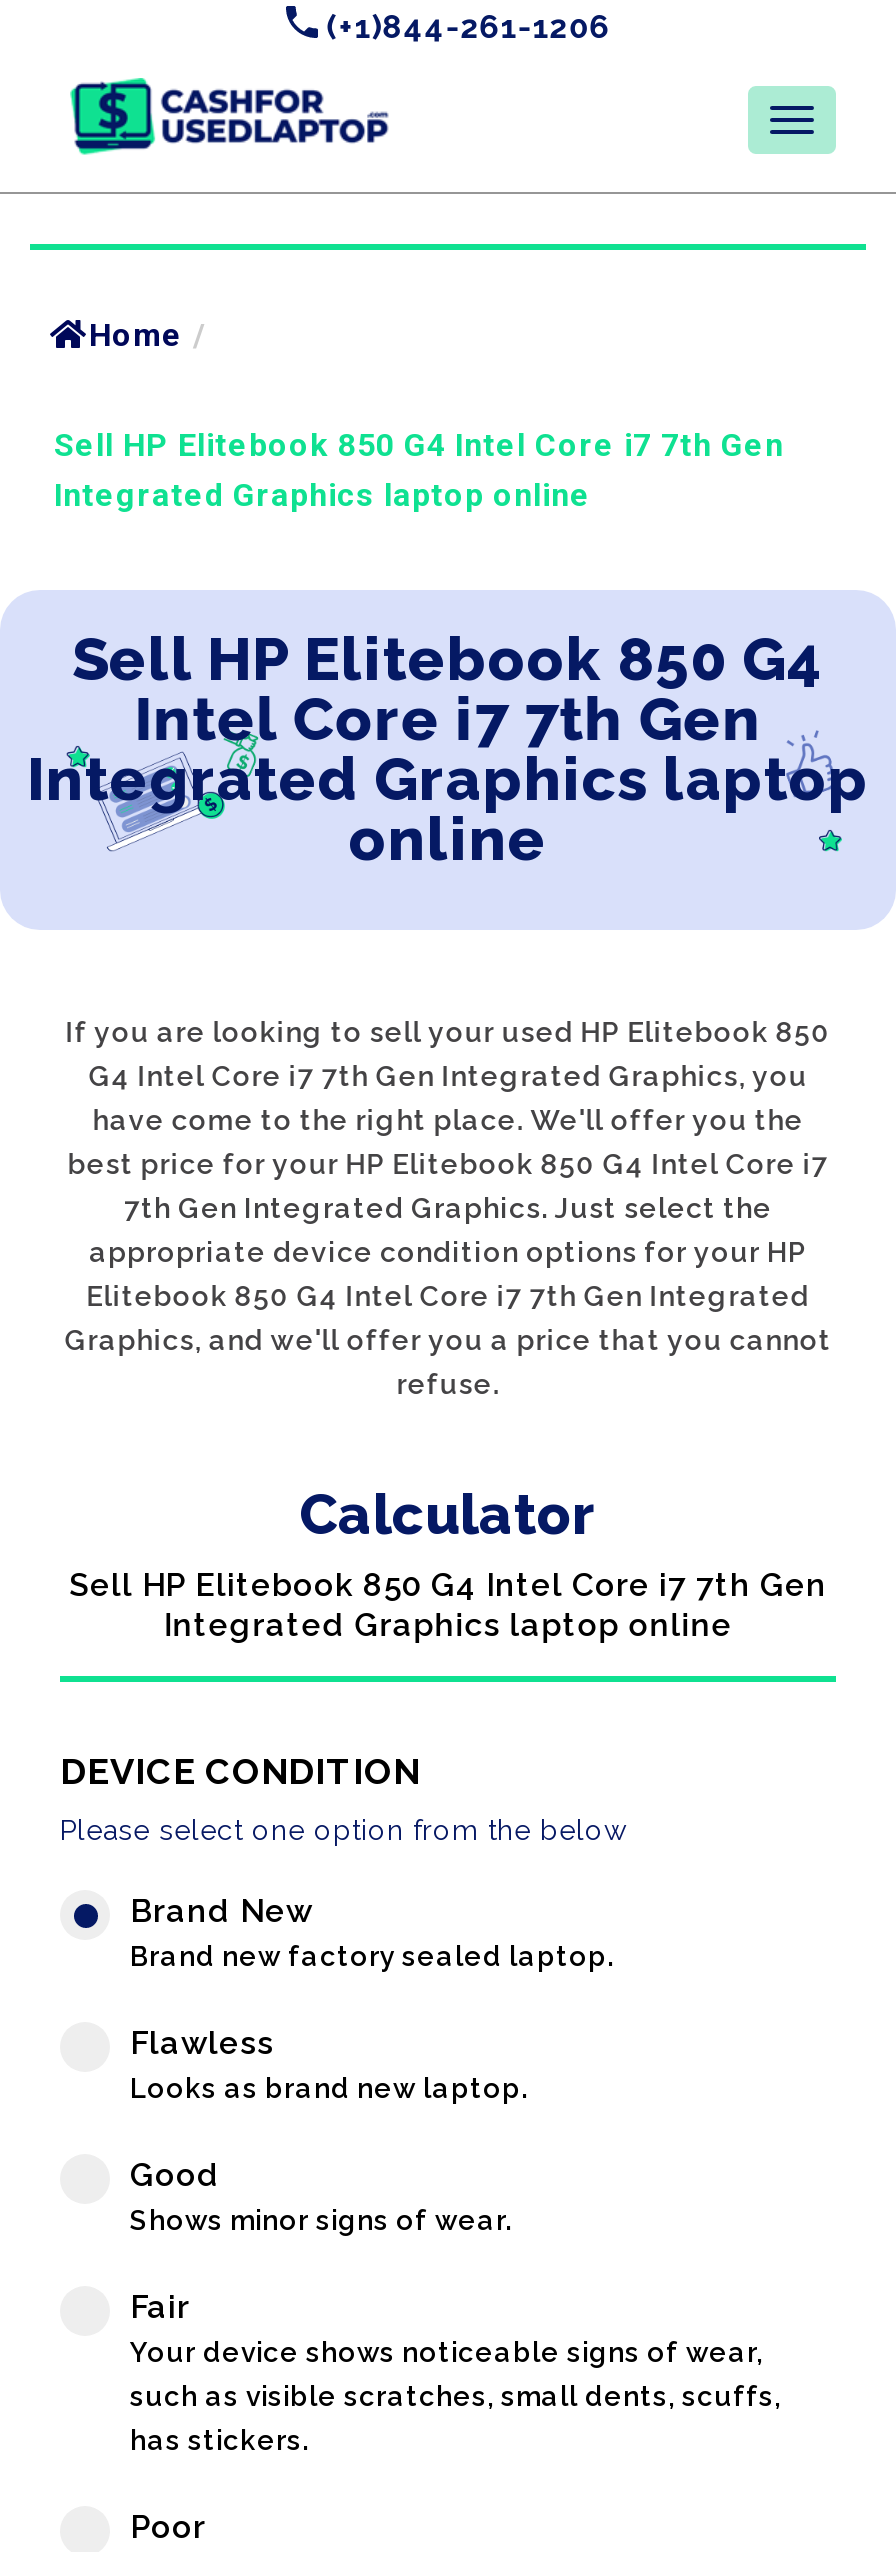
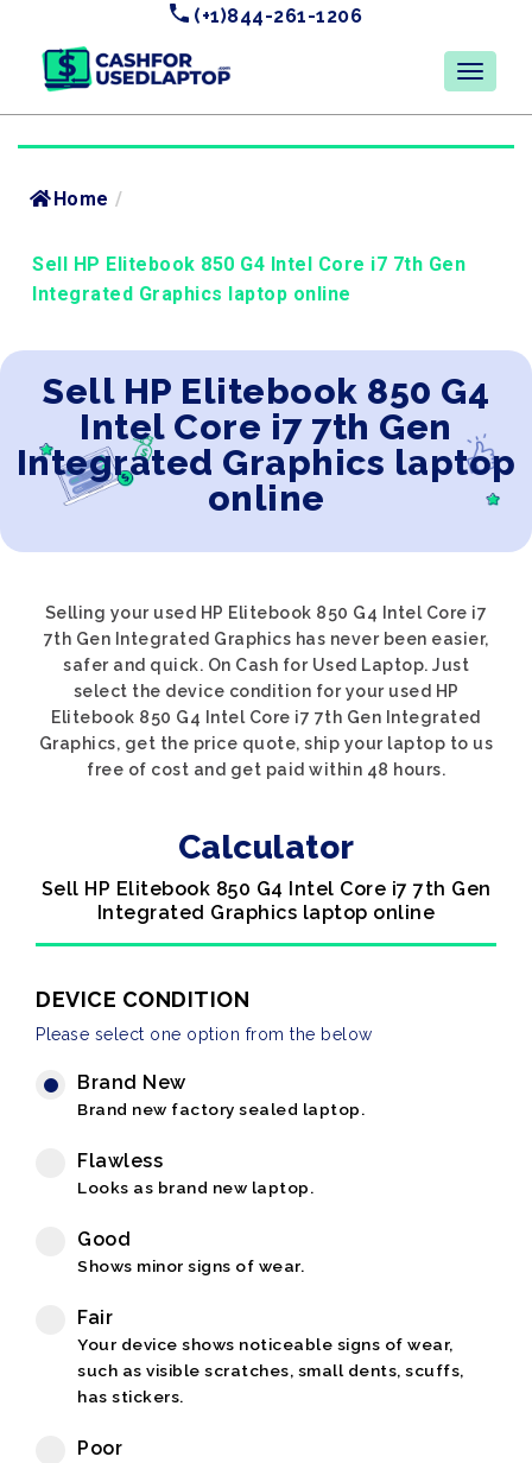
- If you are looking to sell your used HP Elitebook 850
- G4 Intel Core i7 7th Gen Integrated Graphics, you
- have come to the right place. We'll offer you the
- best price for your HP Elitebook 850 G4 Intel Core i7
- 7th Gen Integrated Graphics. Just select the
- appropriate device condition options for your HP
+ Selling your used HP Elitebook 850 G4 Intel Core i7
+ 7th Gen Integrated Graphics has never been easier,
+ safer and quick. On Cash for Used Laptop. Just
+ select the device condition for your used HP

- Graphics, and we'll offer you a price that you cannot
- refuse.
+ Graphics, get the price quote, ship your laptop to us
+ free of cost and get paid within 48 hours.
